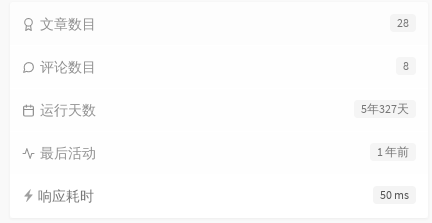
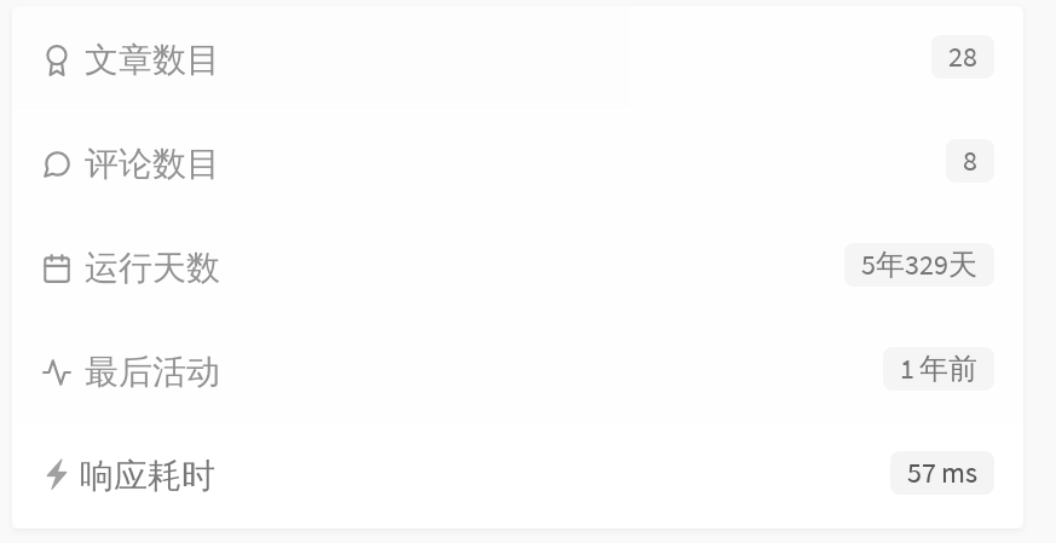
- 5年327天
+ 5年329天

- 50 ms
+ 57 ms
